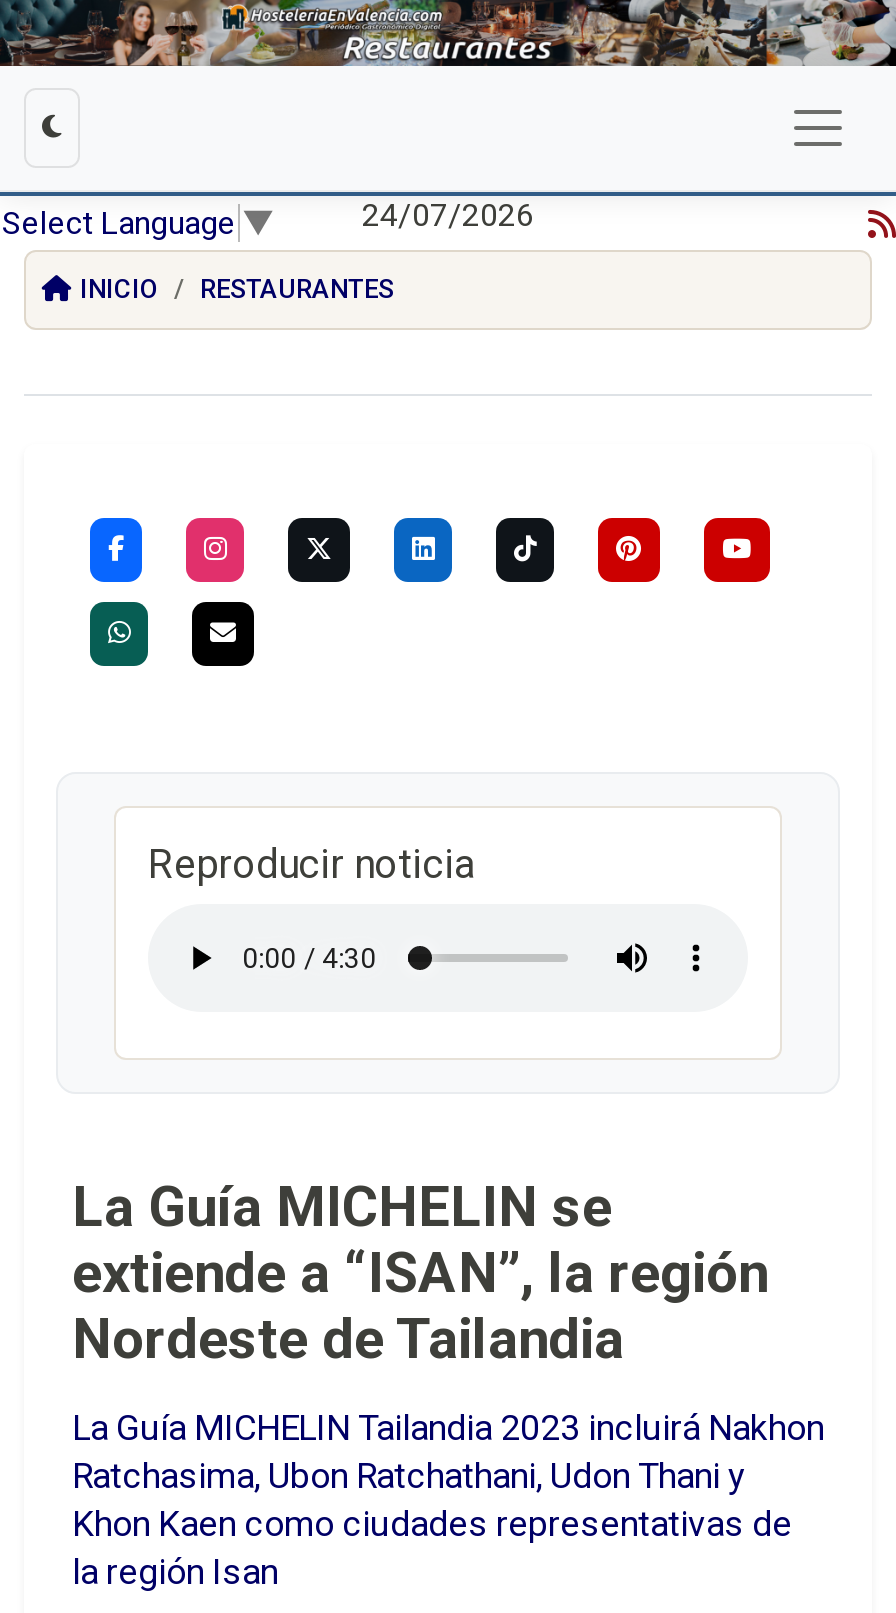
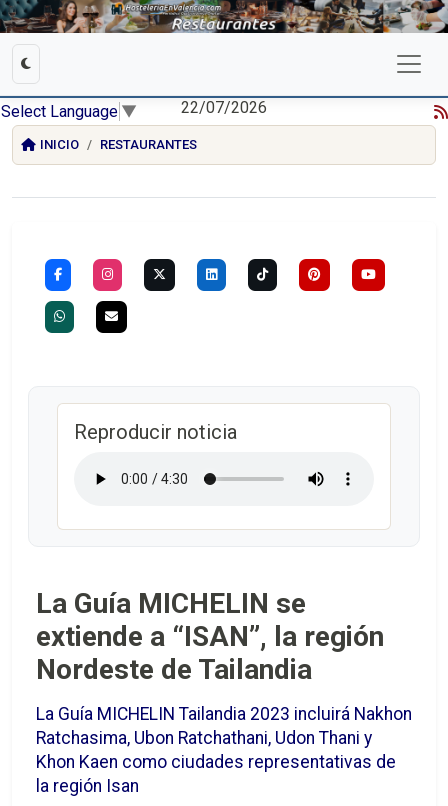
- 24/07/2026
+ 22/07/2026
